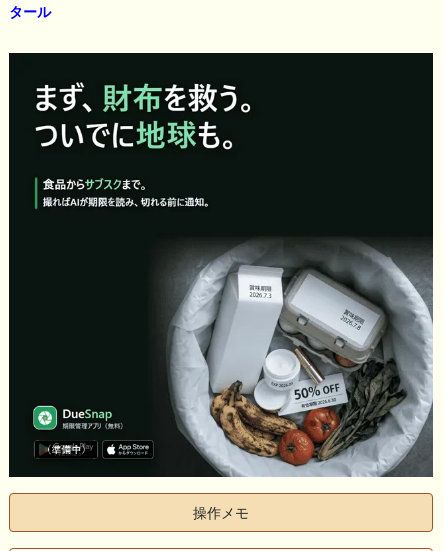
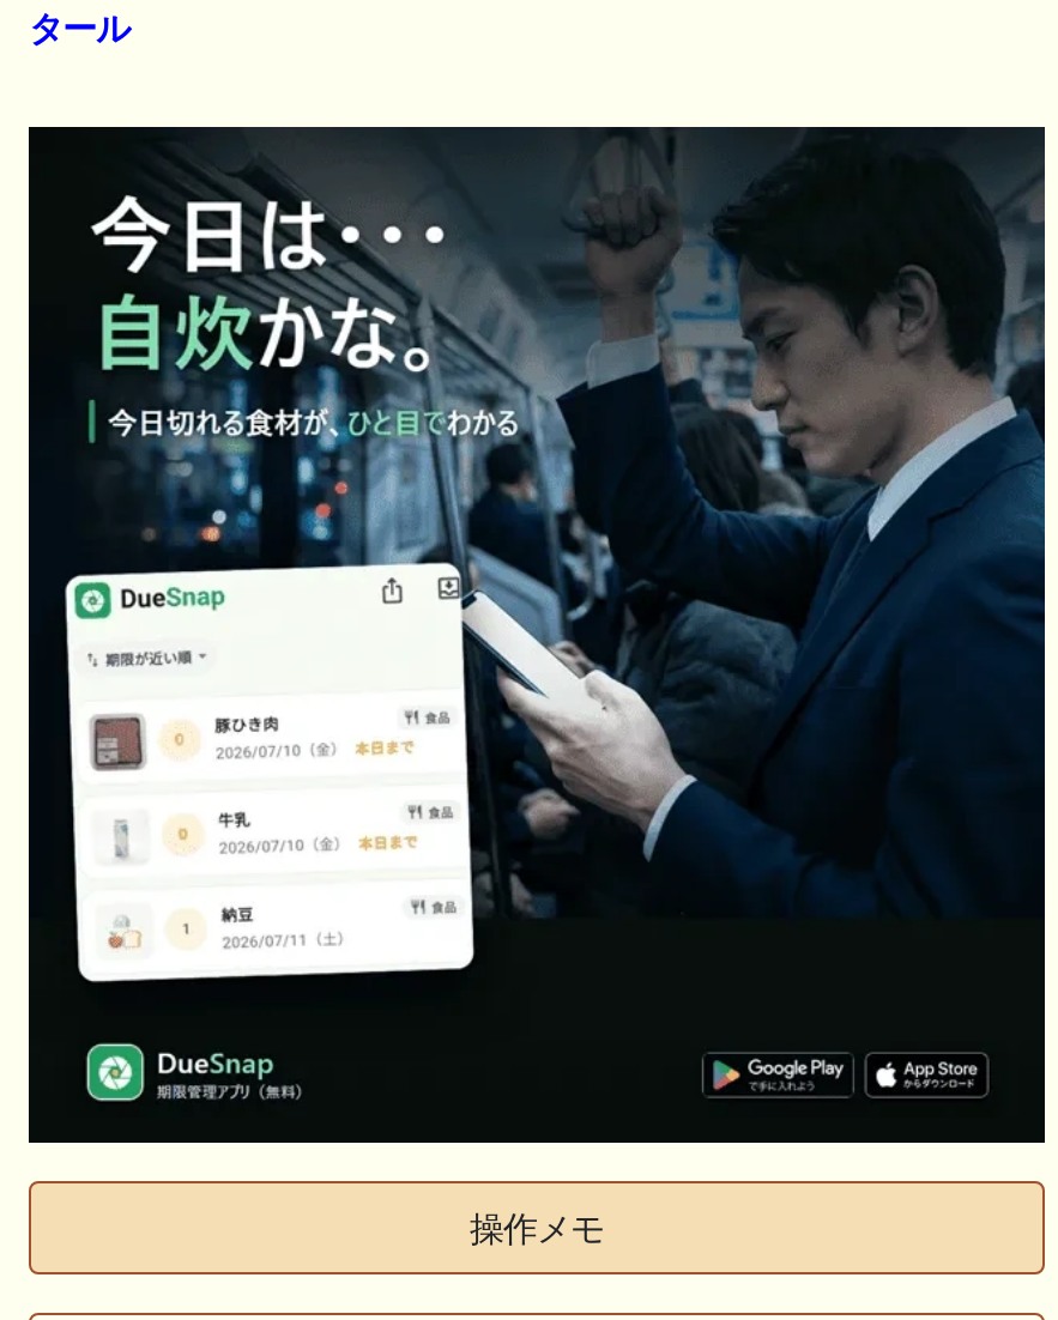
- [image]
+ [image]
